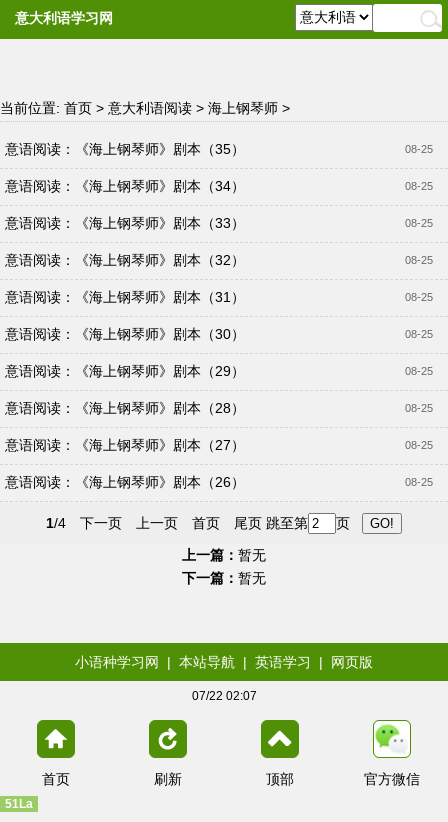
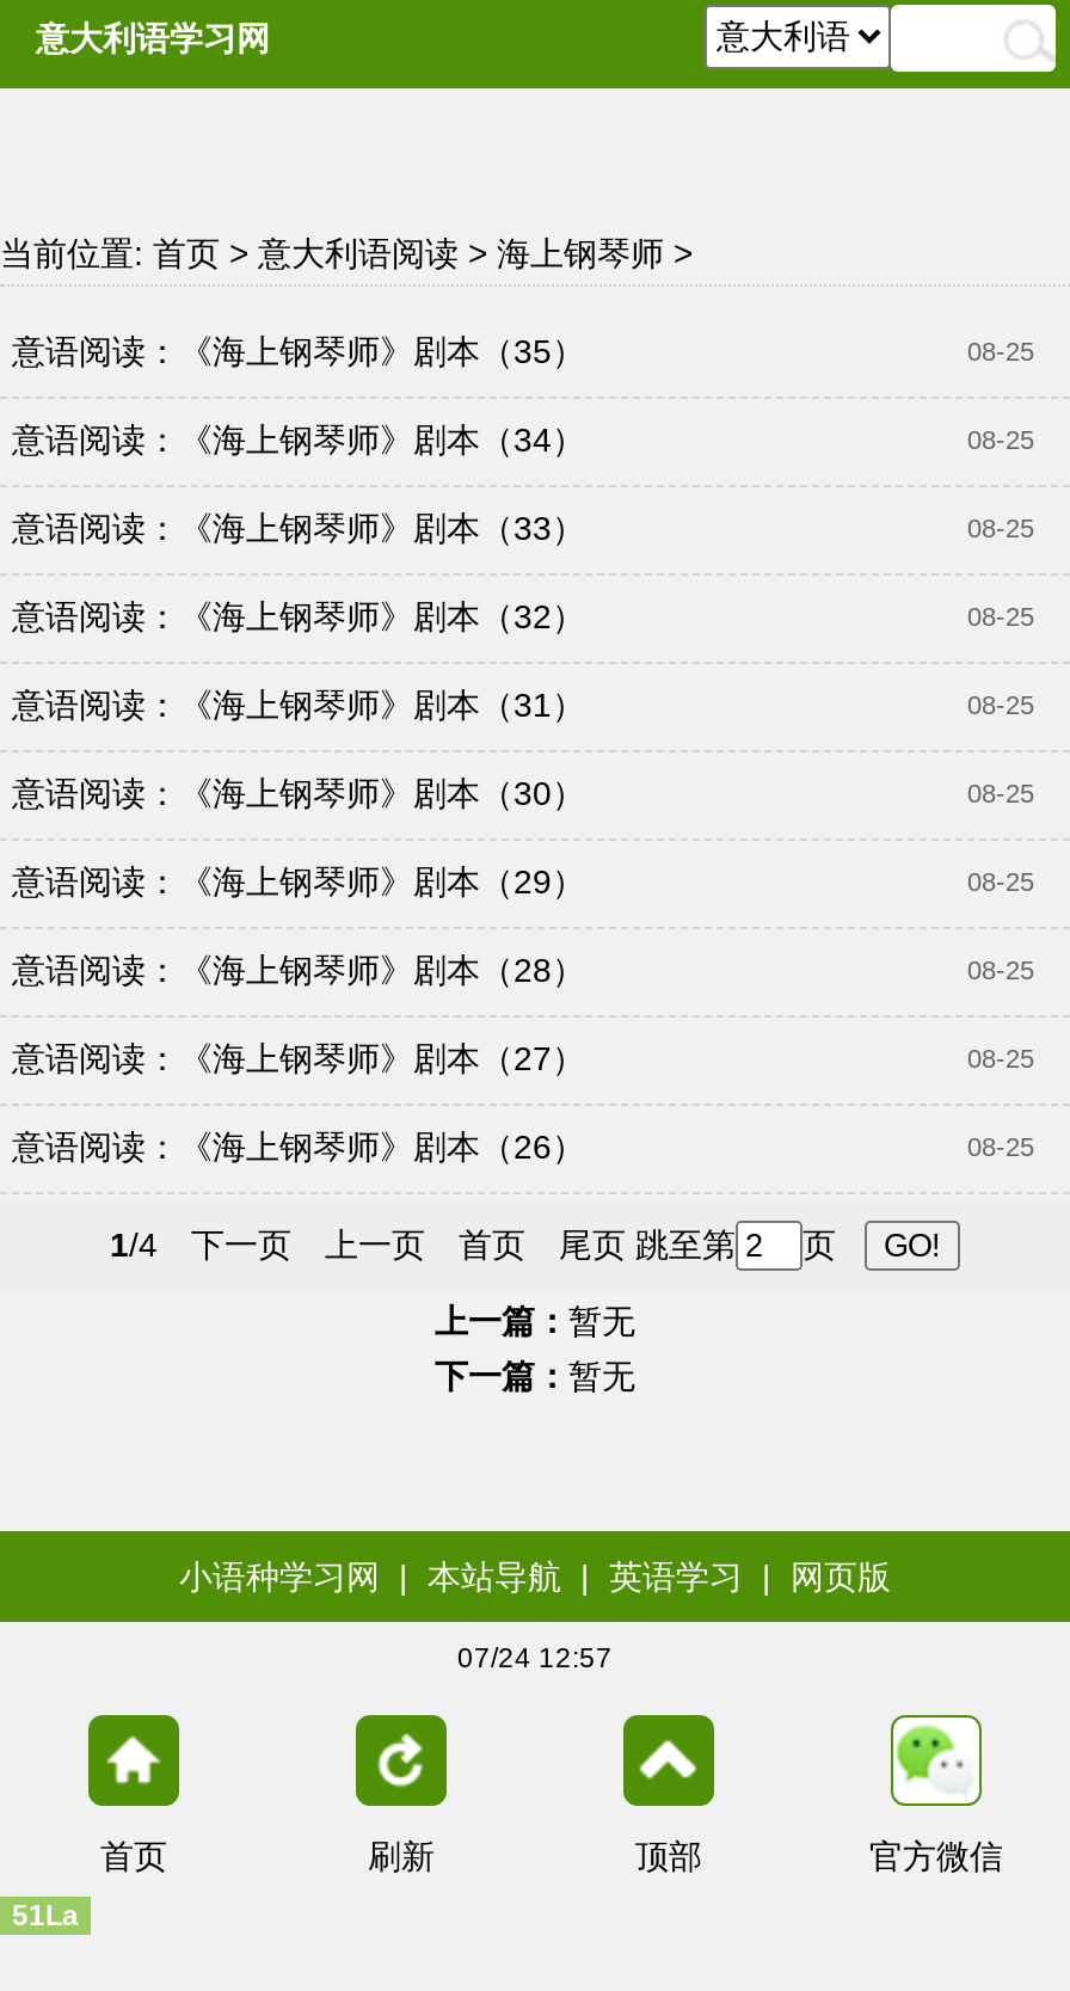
- 07/22 02:07
+ 07/24 12:57
